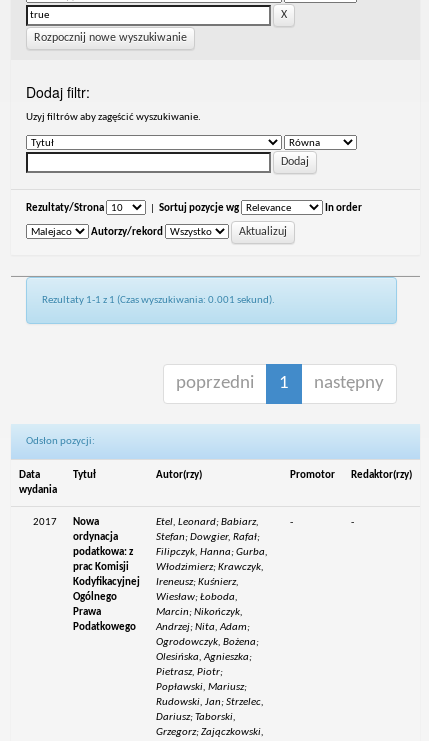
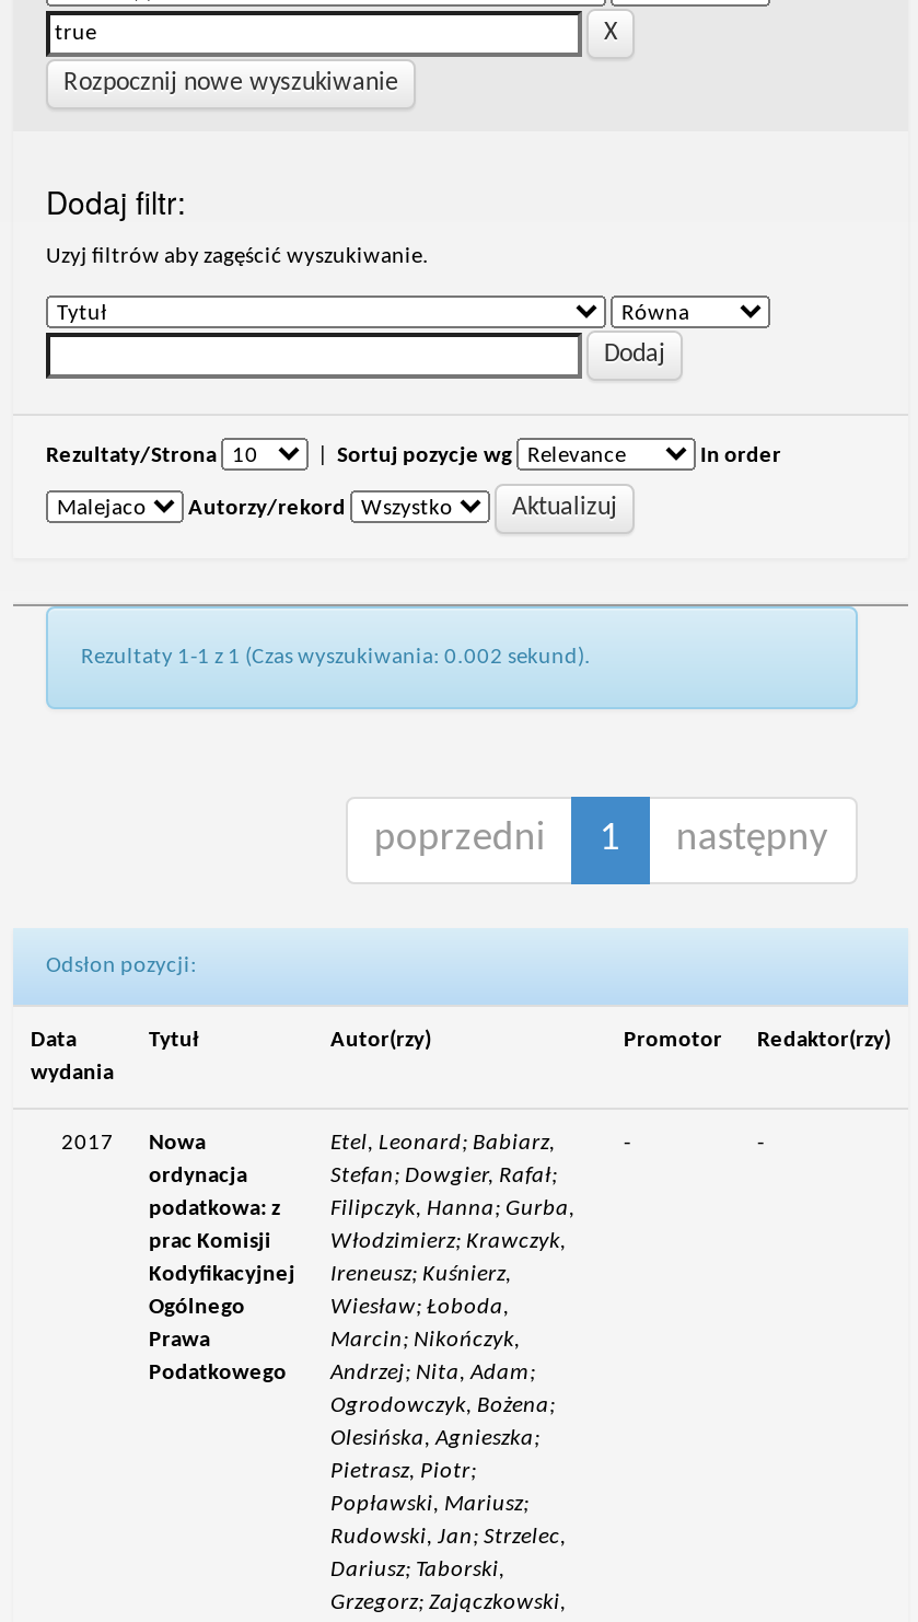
- Rezultaty 1-1 z 1 (Czas wyszukiwania: 0.001 sekund).
+ Rezultaty 1-1 z 1 (Czas wyszukiwania: 0.002 sekund).
